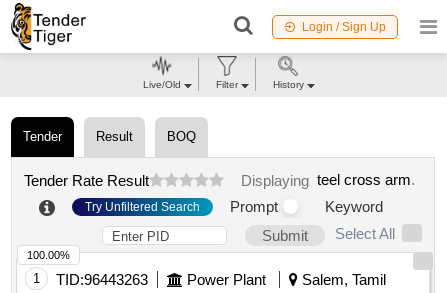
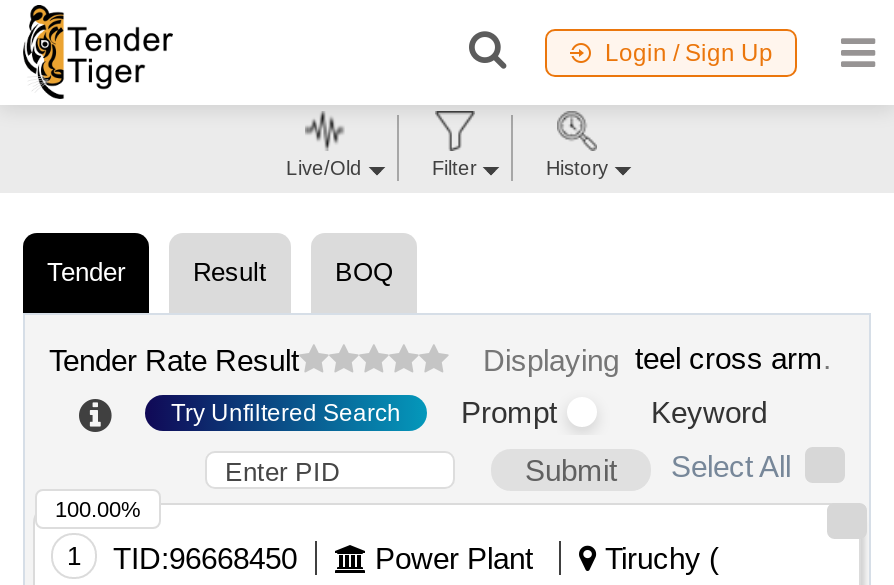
- 1 TID:96443263
+ 1 TID:96668450

- Salem, Tamil
+ Tiruchy (
